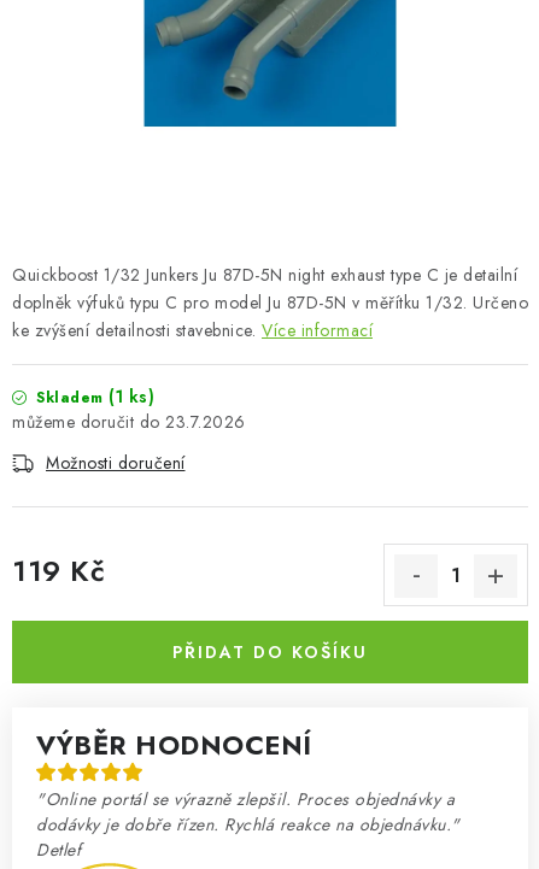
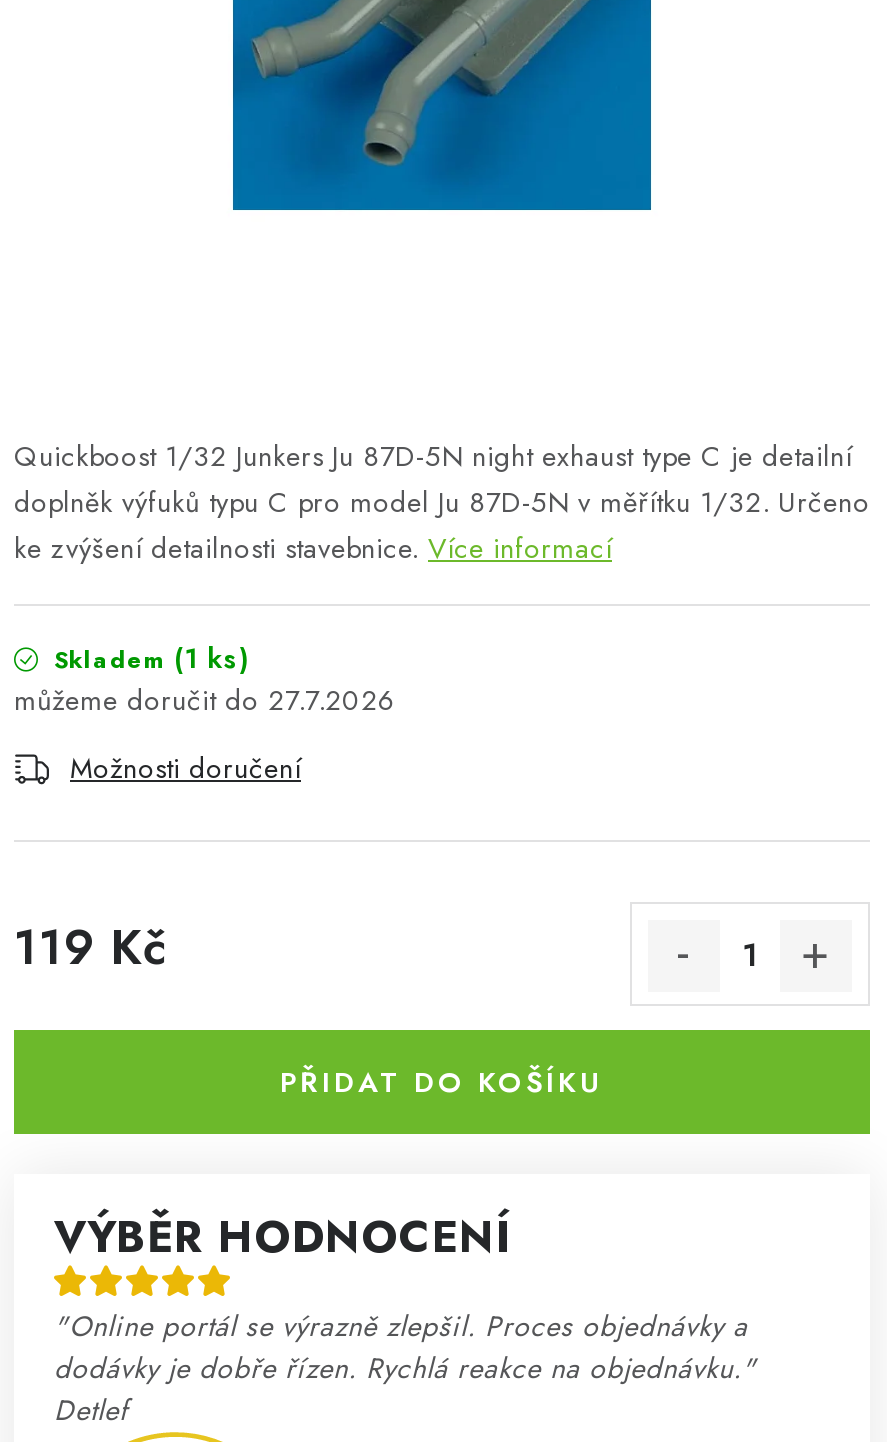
- 23.7.2026
+ 27.7.2026
